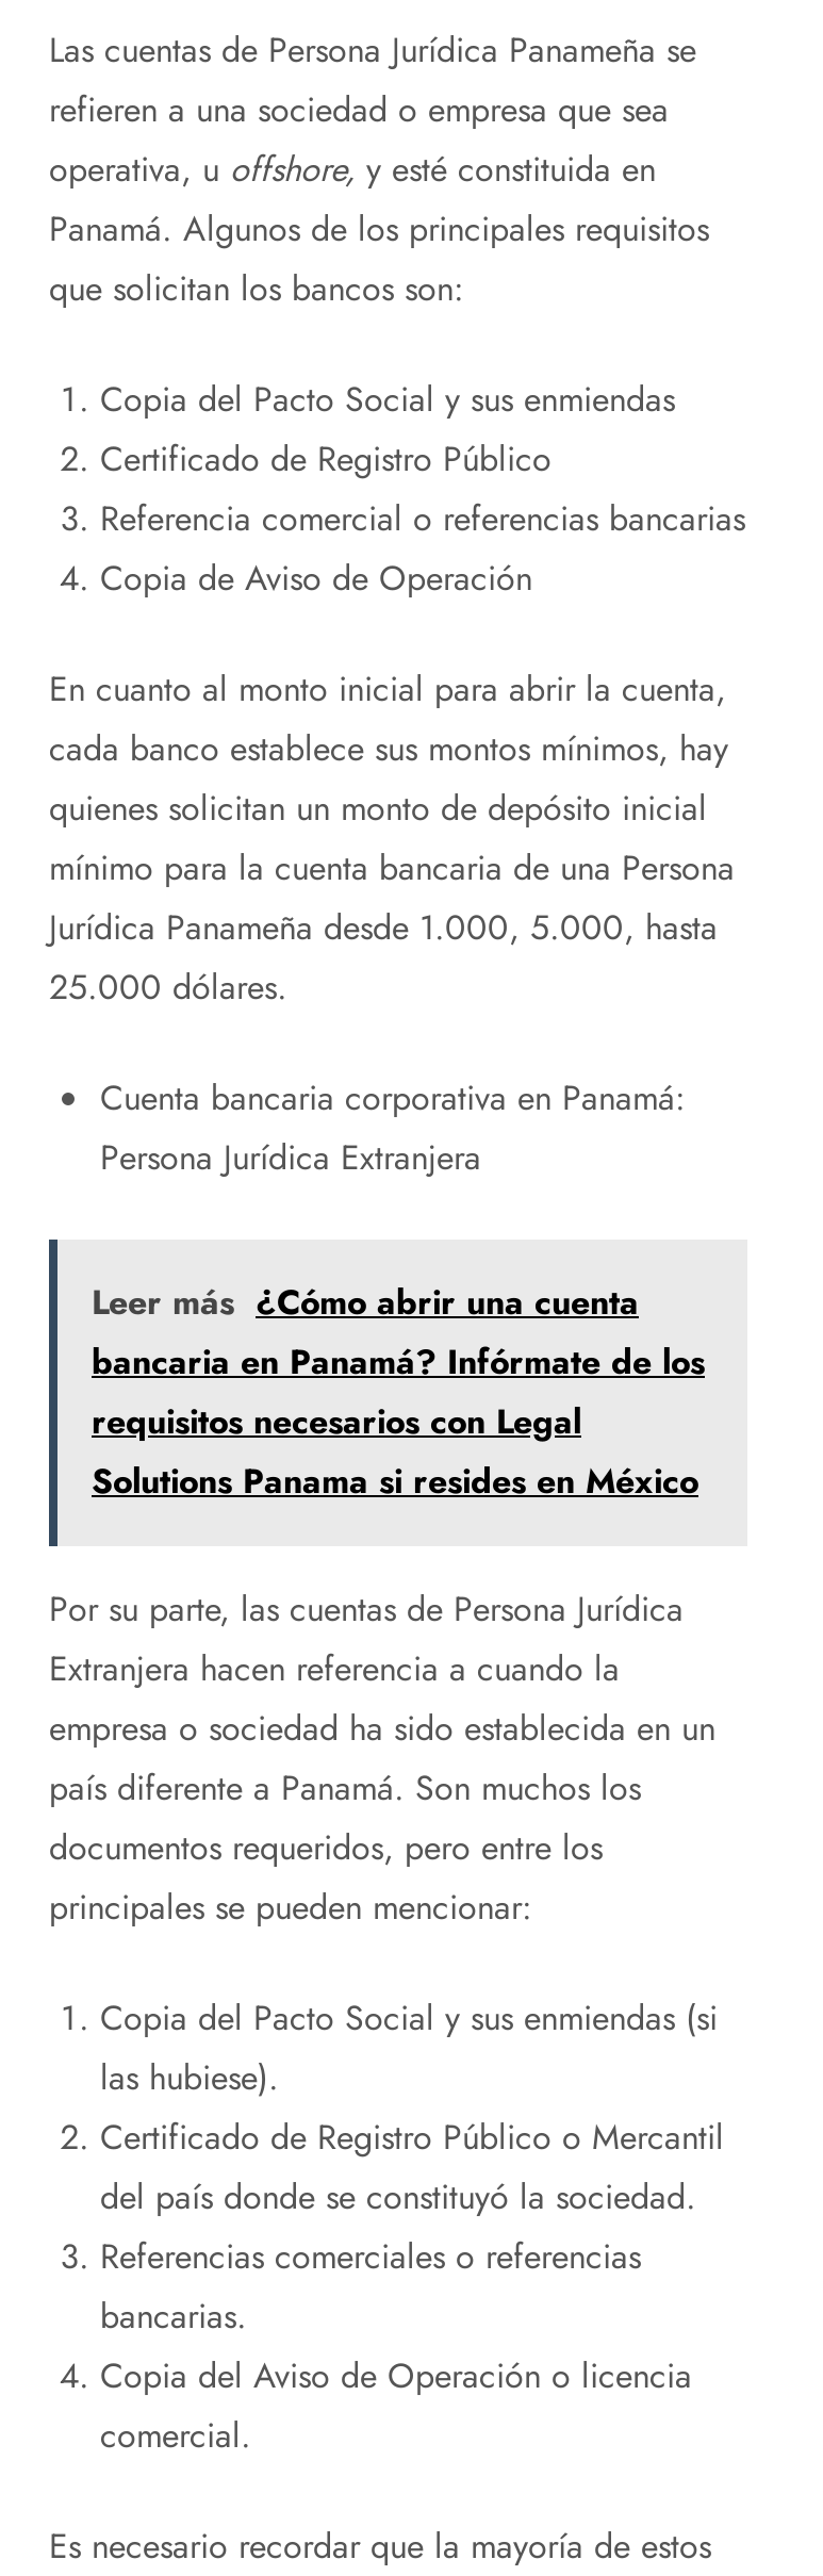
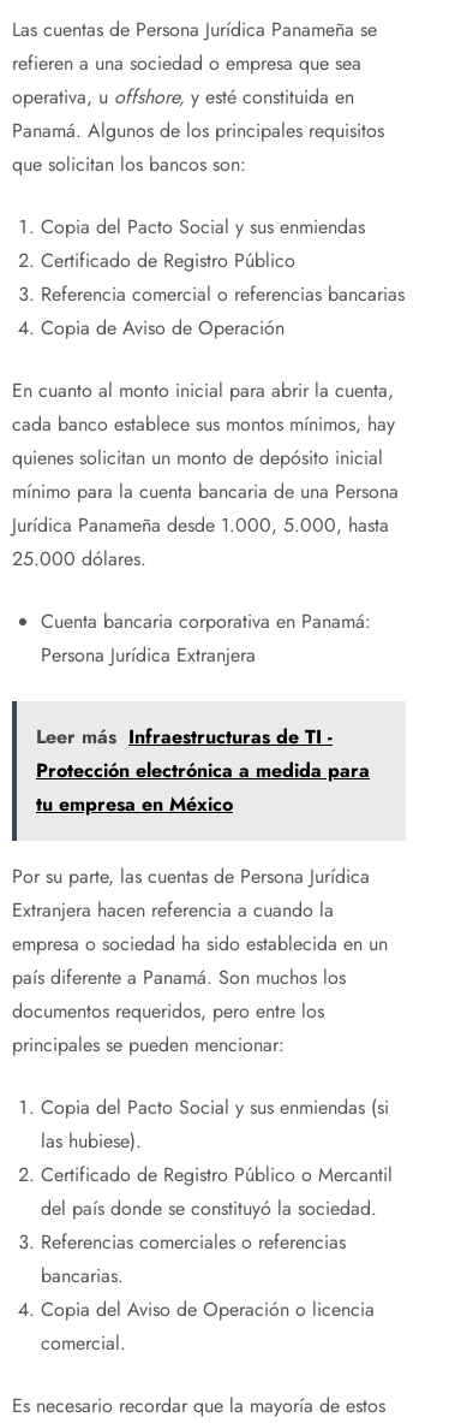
- Leer más ¿Cómo abrir una cuenta
- bancaria en Panamá? Infórmate de los
- requisitos necesarios con Legal
- Solutions Panama si resides en México
+ Leer más Infraestructuras de TI -
+ Protección electrónica a medida para
+ tu empresa en México
